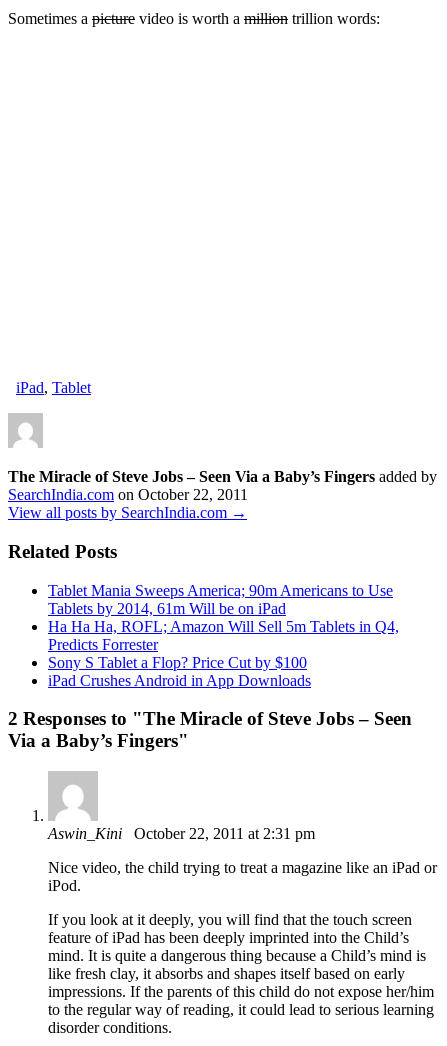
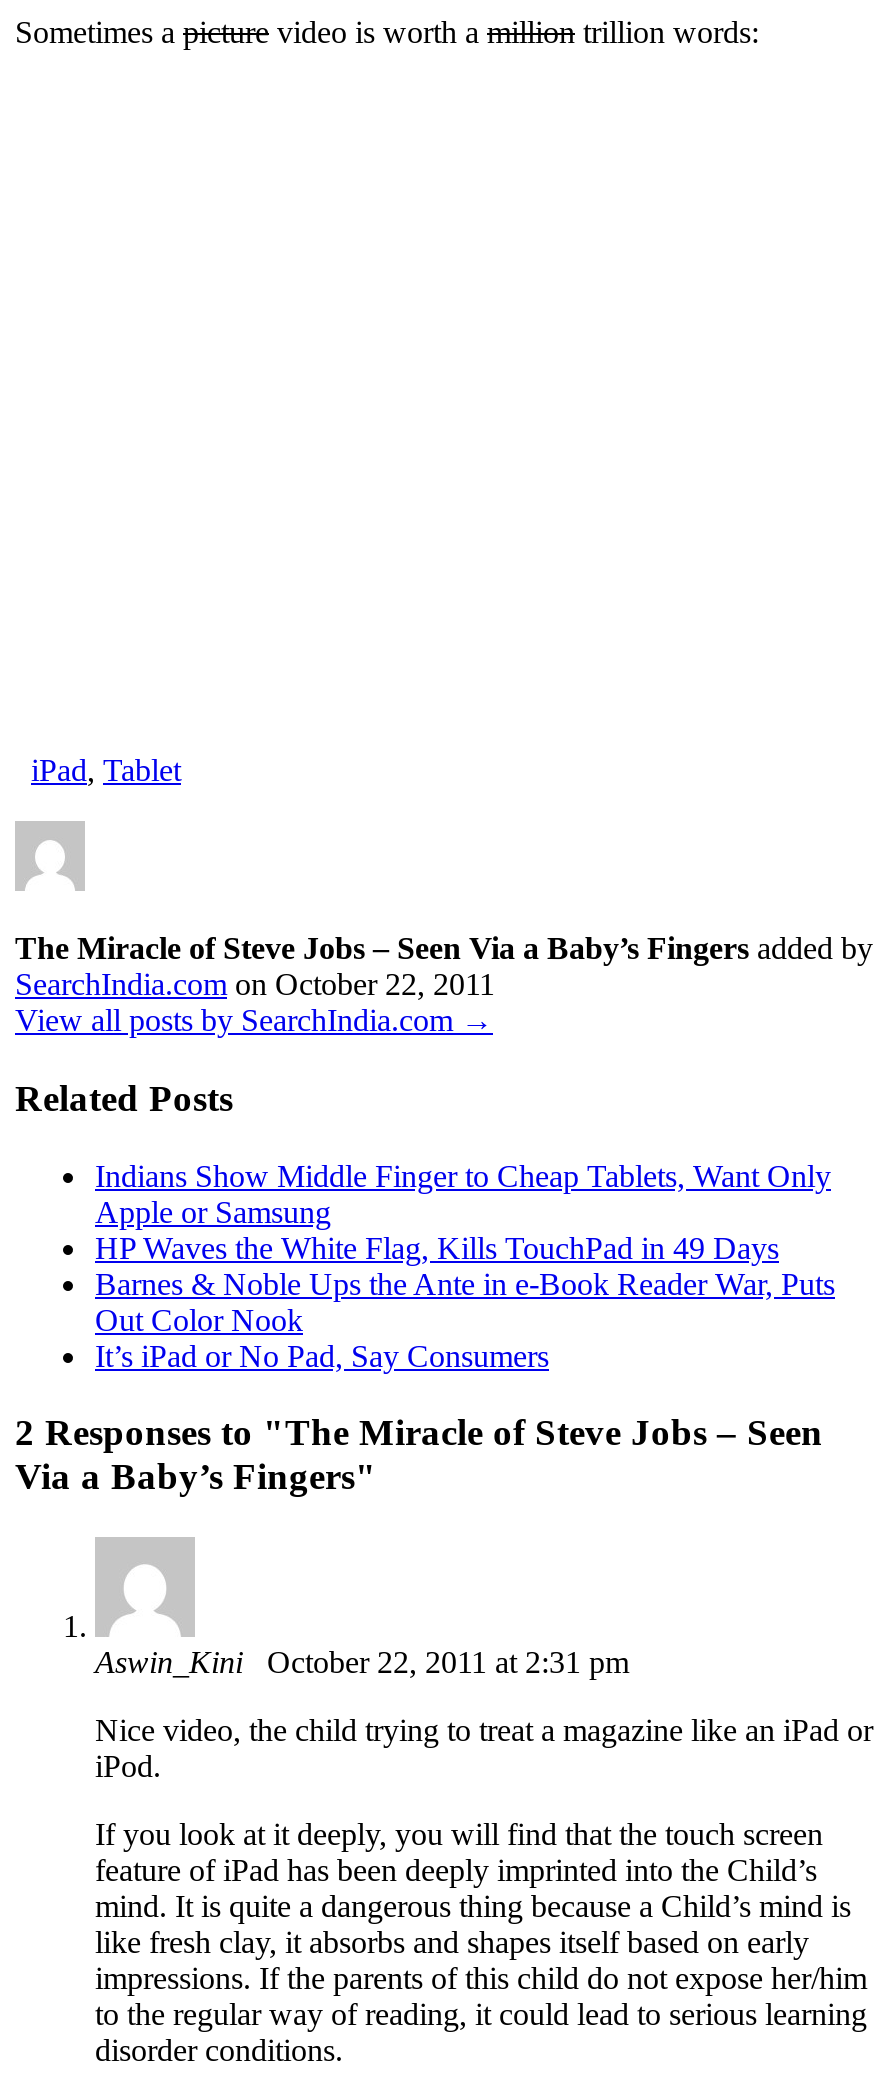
- Tablet Mania Sweeps America; 90m Americans to Use
- Tablets by 2014, 61m Will be on iPad
- Ha Ha Ha, ROFL; Amazon Will Sell 5m Tablets in Q4,
- Predicts Forrester
- Sony S Tablet a Flop? Price Cut by $100
- iPad Crushes Android in App Downloads
+ Indians Show Middle Finger to Cheap Tablets, Want Only
+ Apple or Samsung
+ HP Waves the White Flag, Kills TouchPad in 49 Days
+ Barnes & Noble Ups the Ante in e-Book Reader War, Puts
+ Out Color Nook
+ It’s iPad or No Pad, Say Consumers
